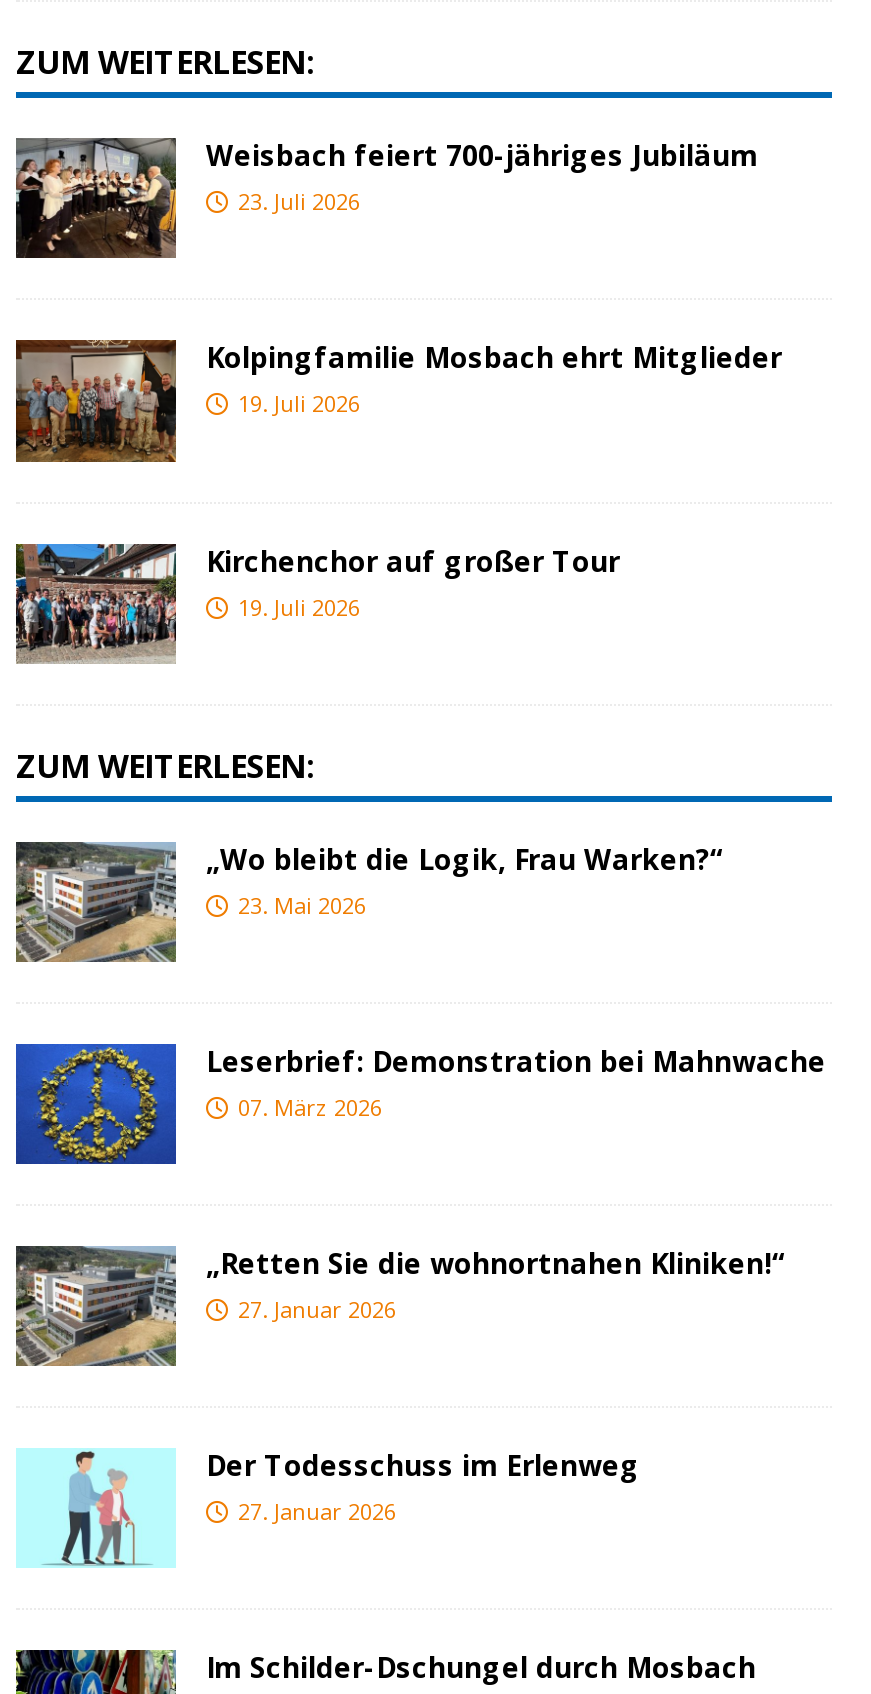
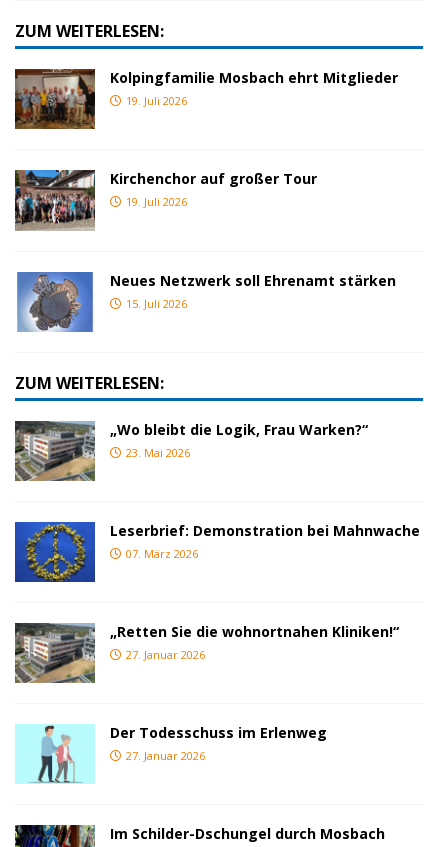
- [image]
- Weisbach feiert 700-jähriges Jubiläum
- 23. Juli 2026

moved up: [image] | Kolpingfamilie Mosbach ehrt Mitglieder | 19. Juli 2026 | Kirchenchor auf großer Tour | 19. Juli 2026

+ [image]
+ Neues Netzwerk soll Ehrenamt stärken
+ 15. Juli 2026
